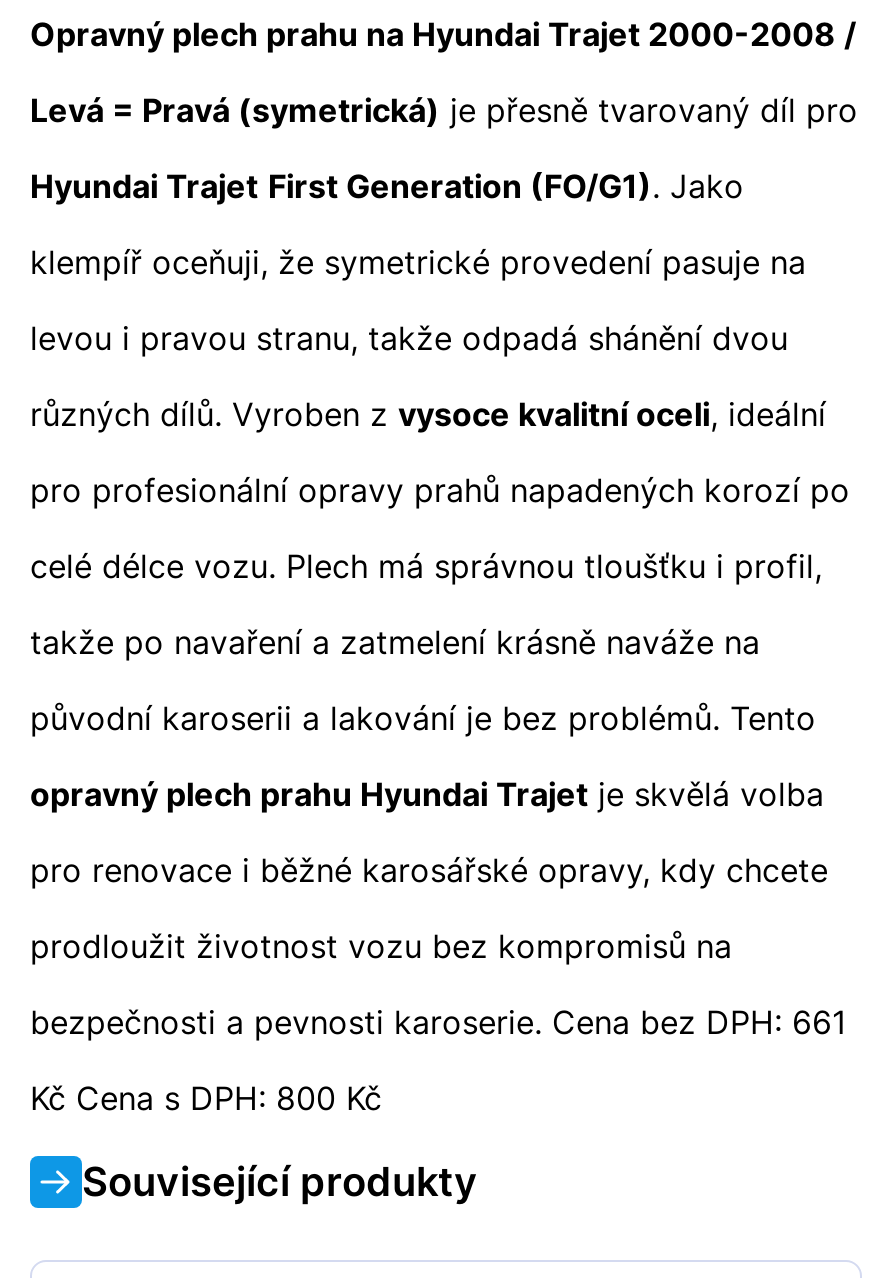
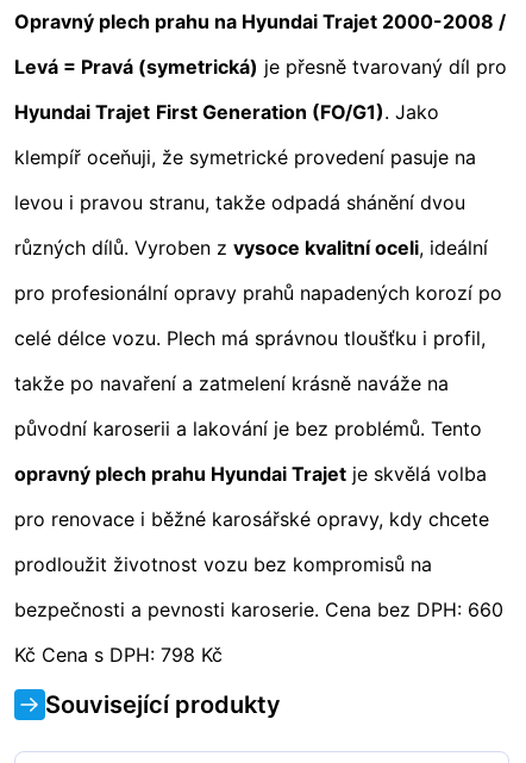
- bezpečnosti a pevnosti karoserie. Cena bez DPH: 661
+ bezpečnosti a pevnosti karoserie. Cena bez DPH: 660

- Kč Cena s DPH: 800 Kč
+ Kč Cena s DPH: 798 Kč
